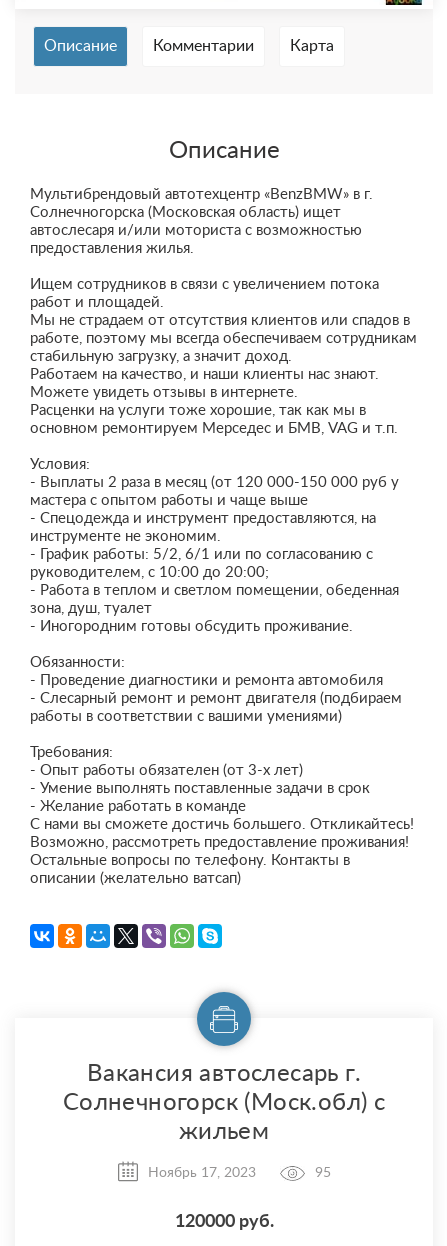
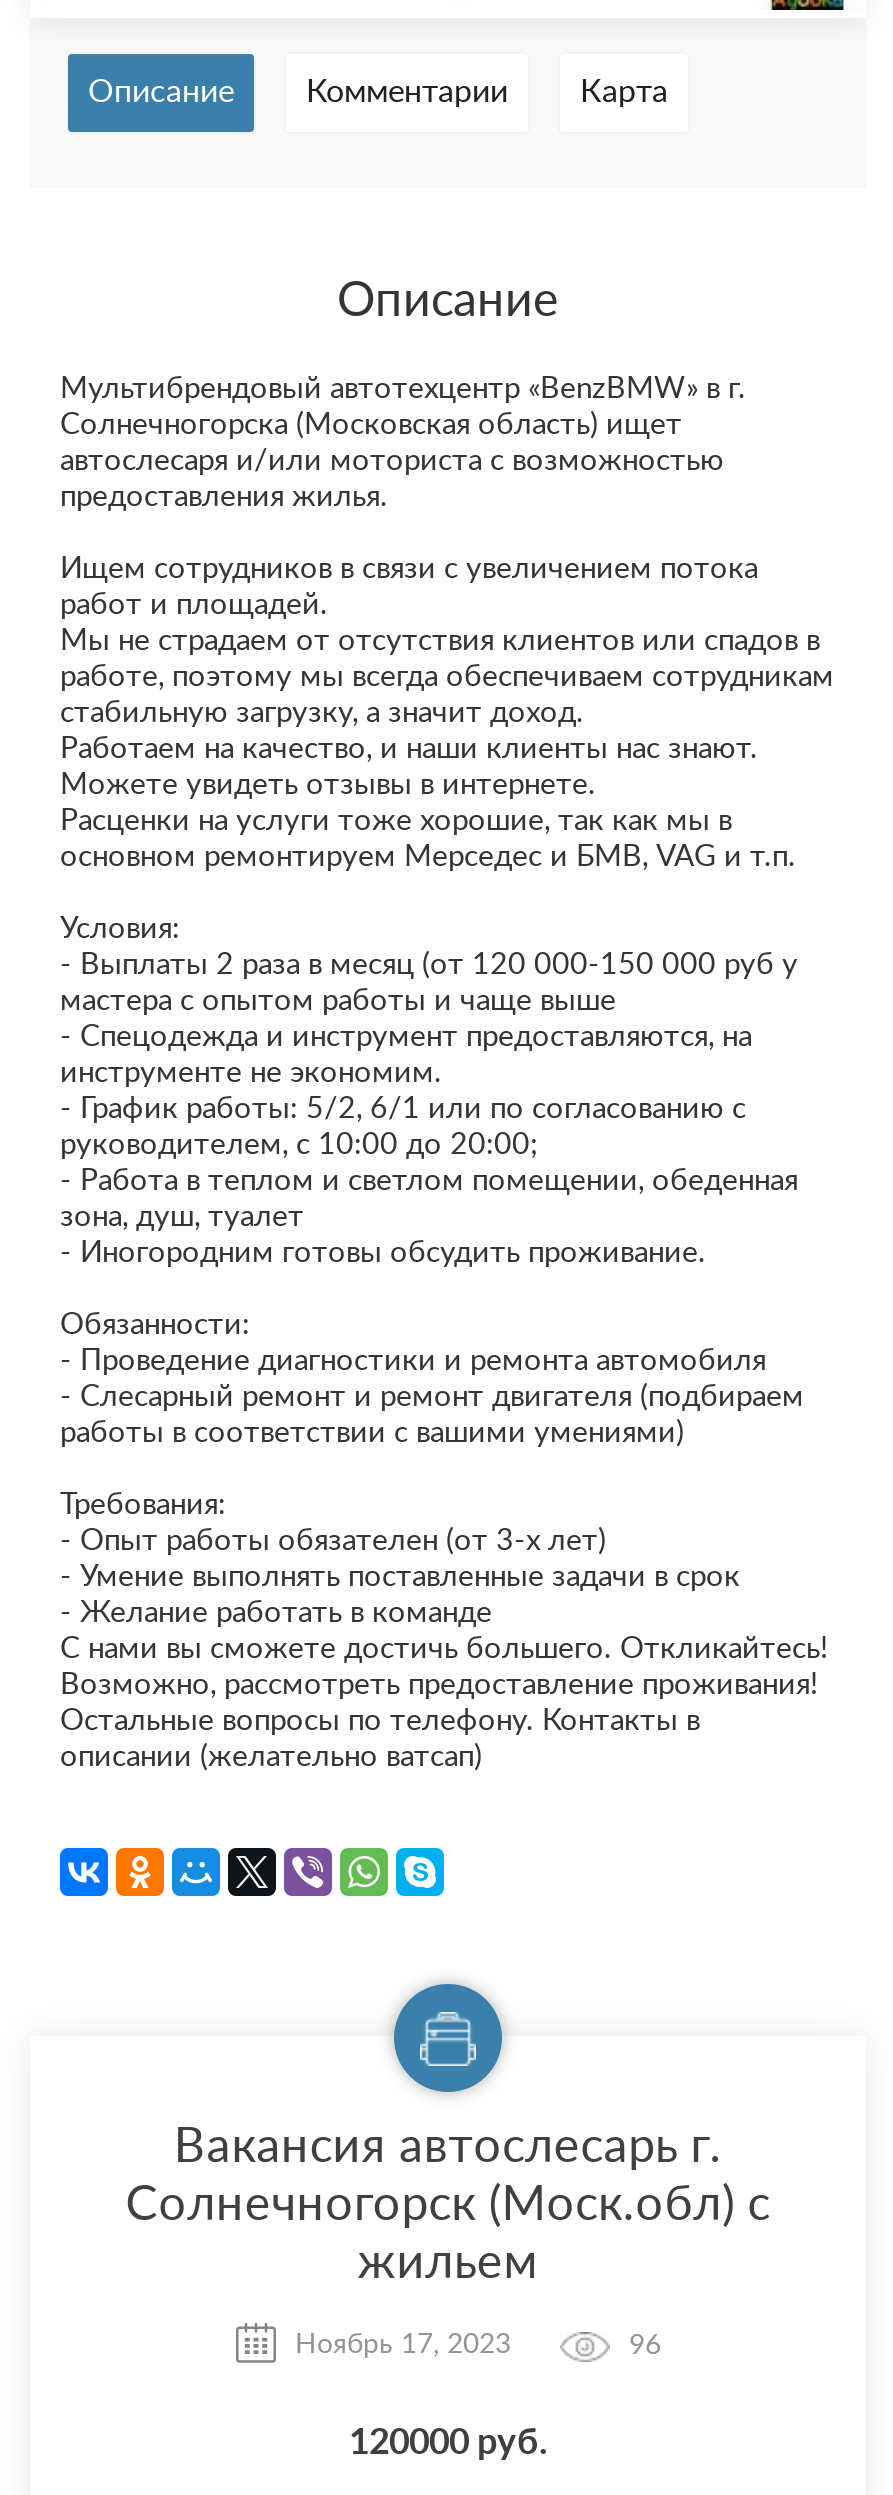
- 95
+ 96
